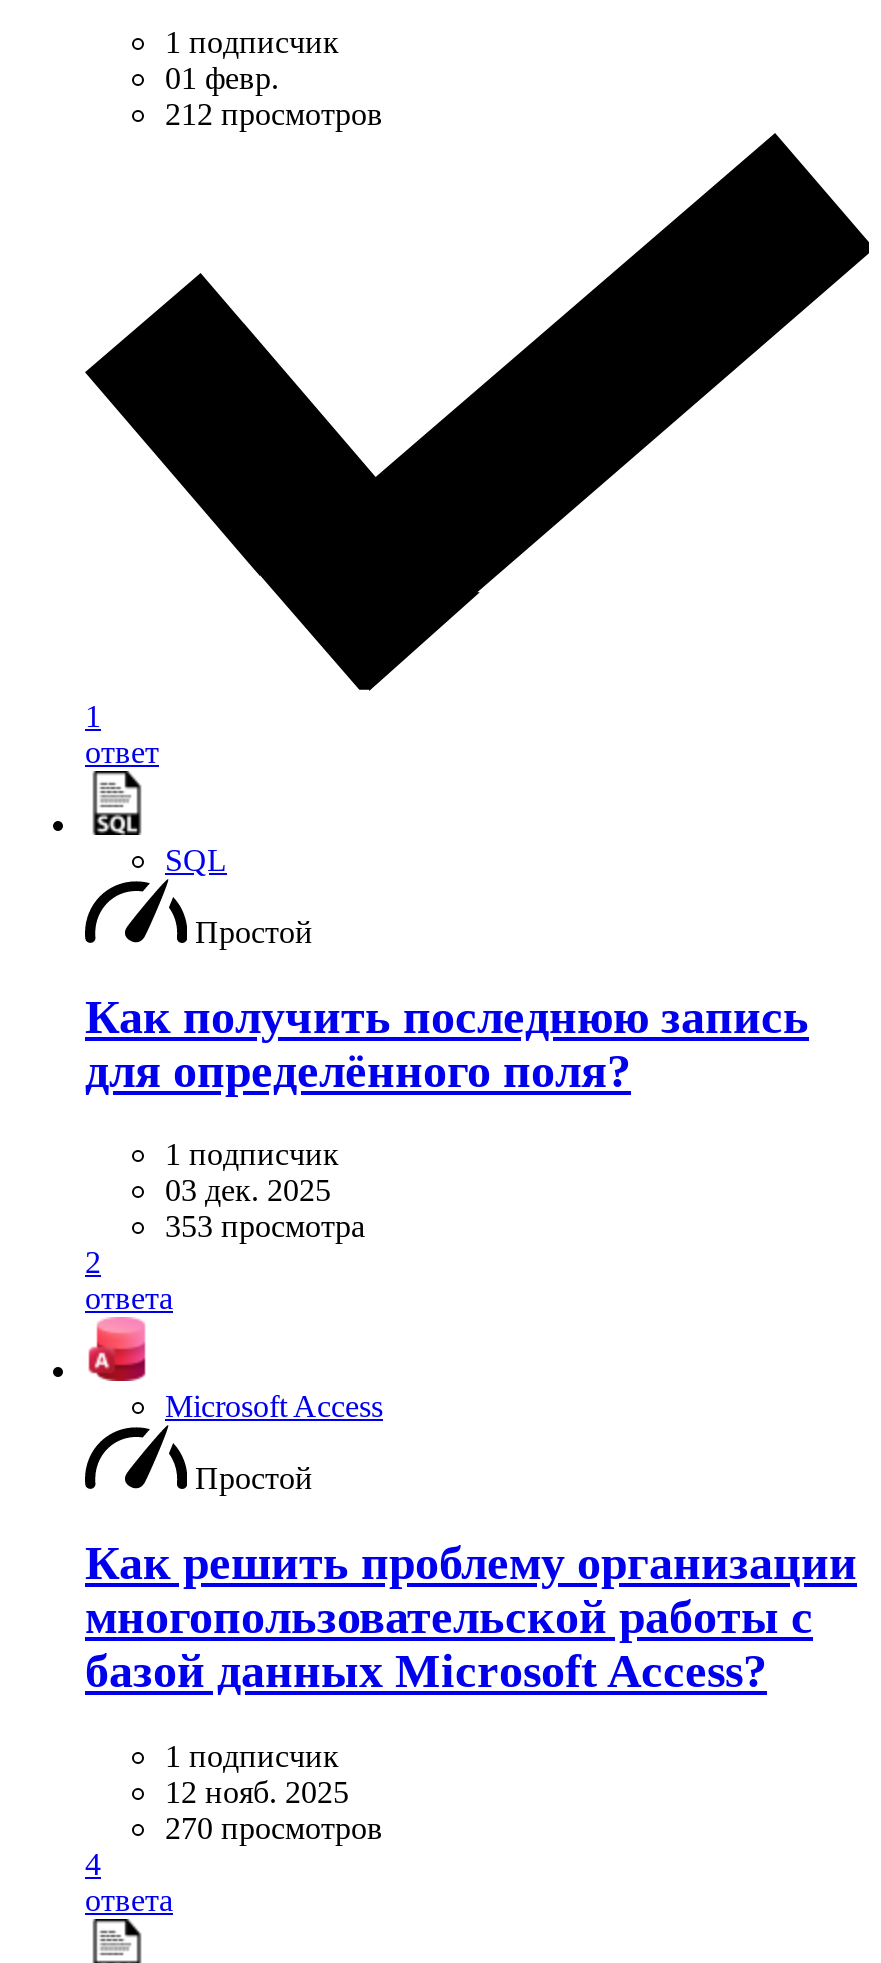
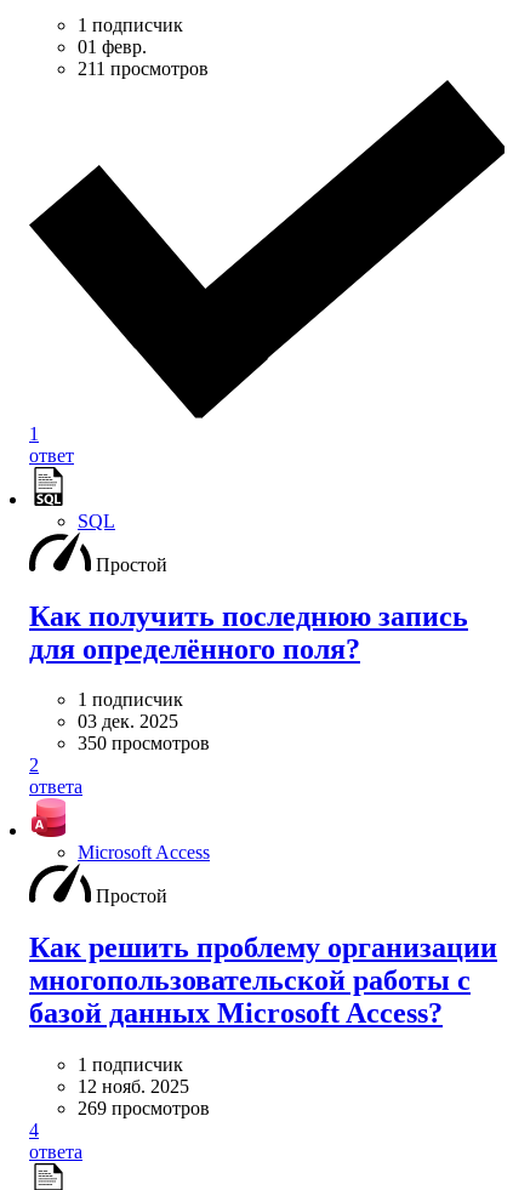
- 212 просмотров
+ 211 просмотров

- 353 просмотра
+ 350 просмотров

- 270 просмотров
+ 269 просмотров
